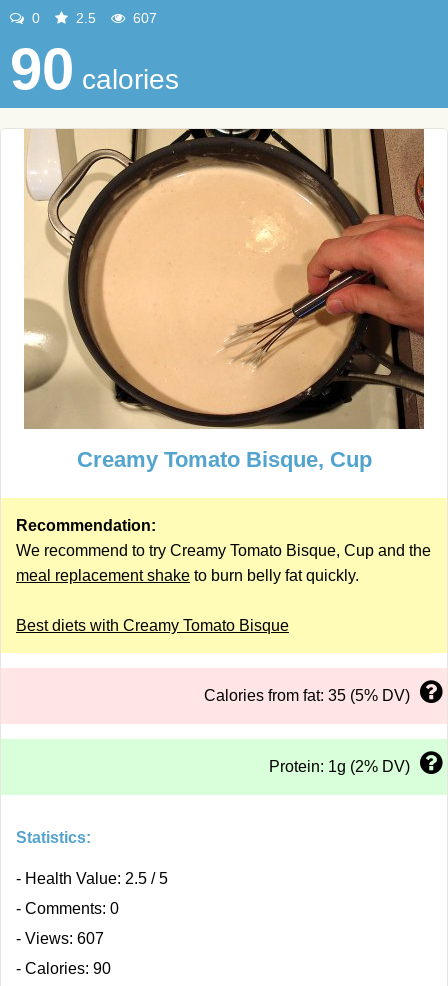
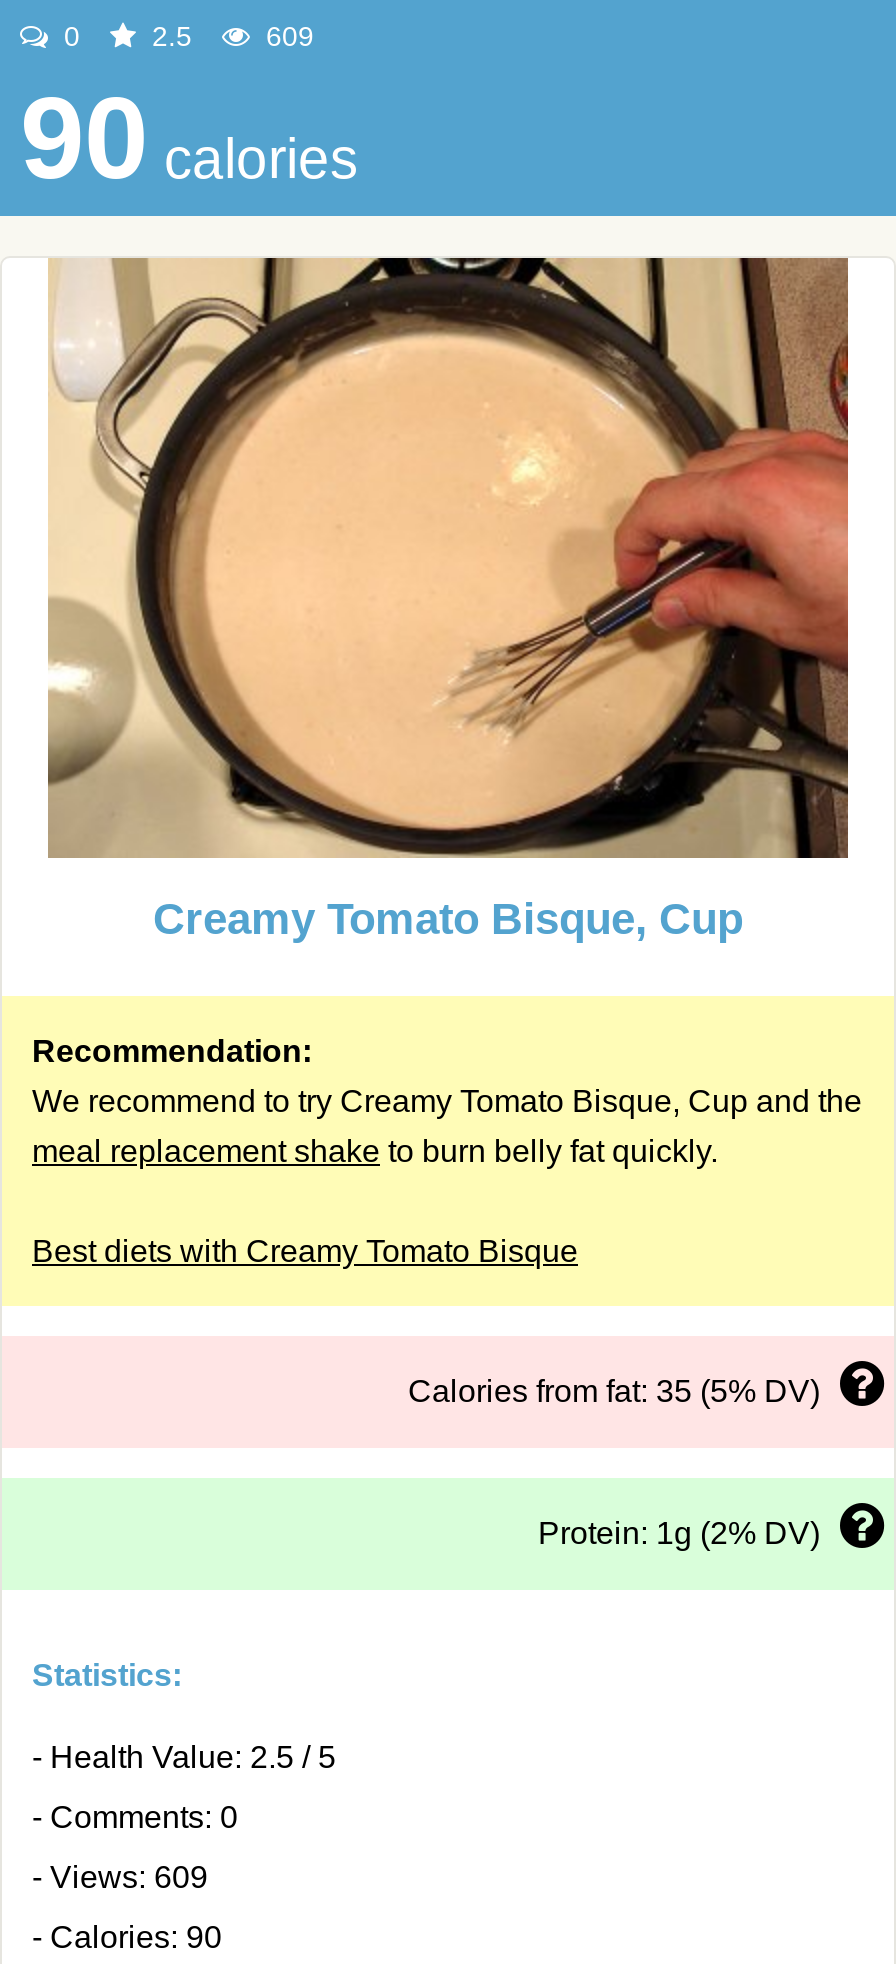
- 607
+ 609

- - Views: 607
+ - Views: 609
